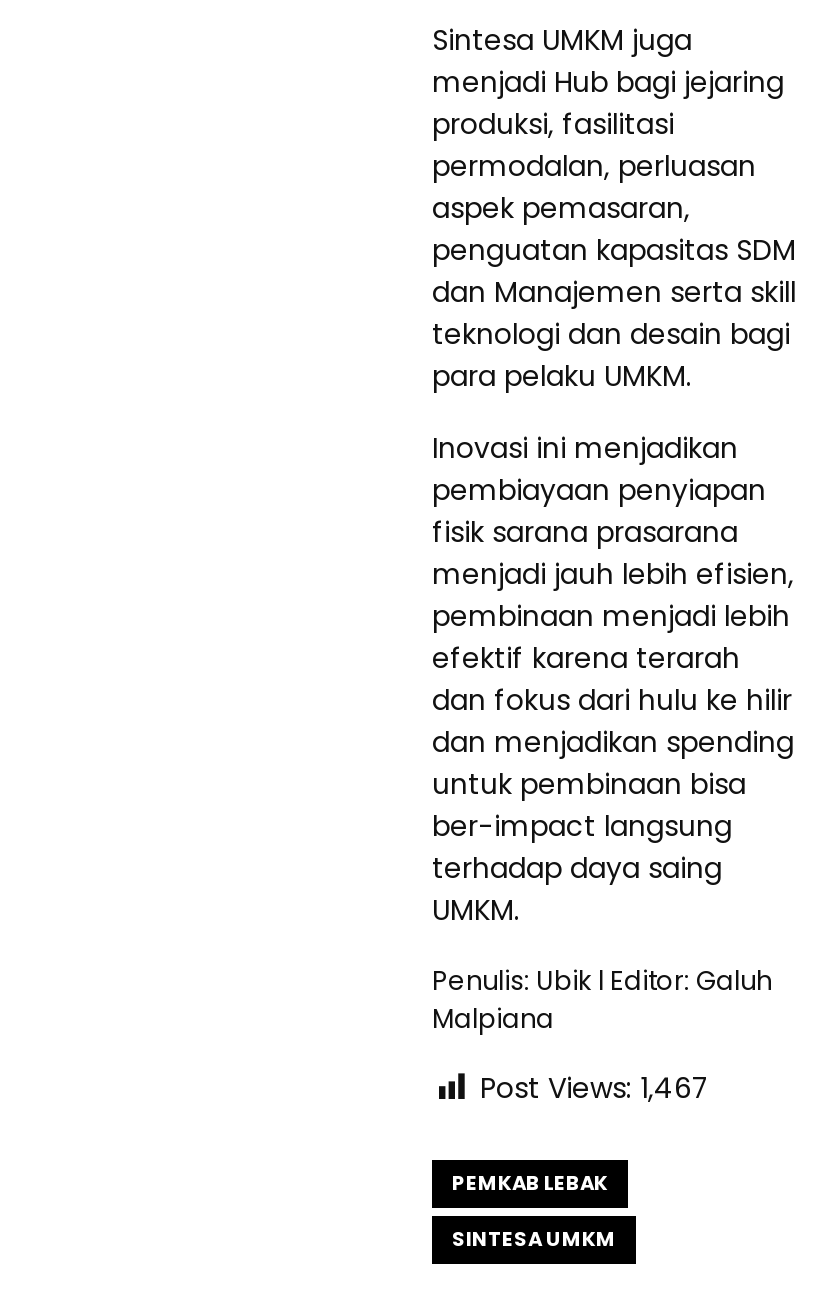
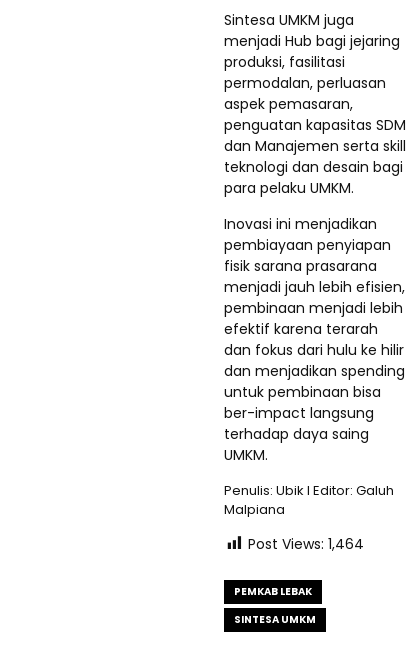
- Post Views: 1,467
+ Post Views: 1,464
